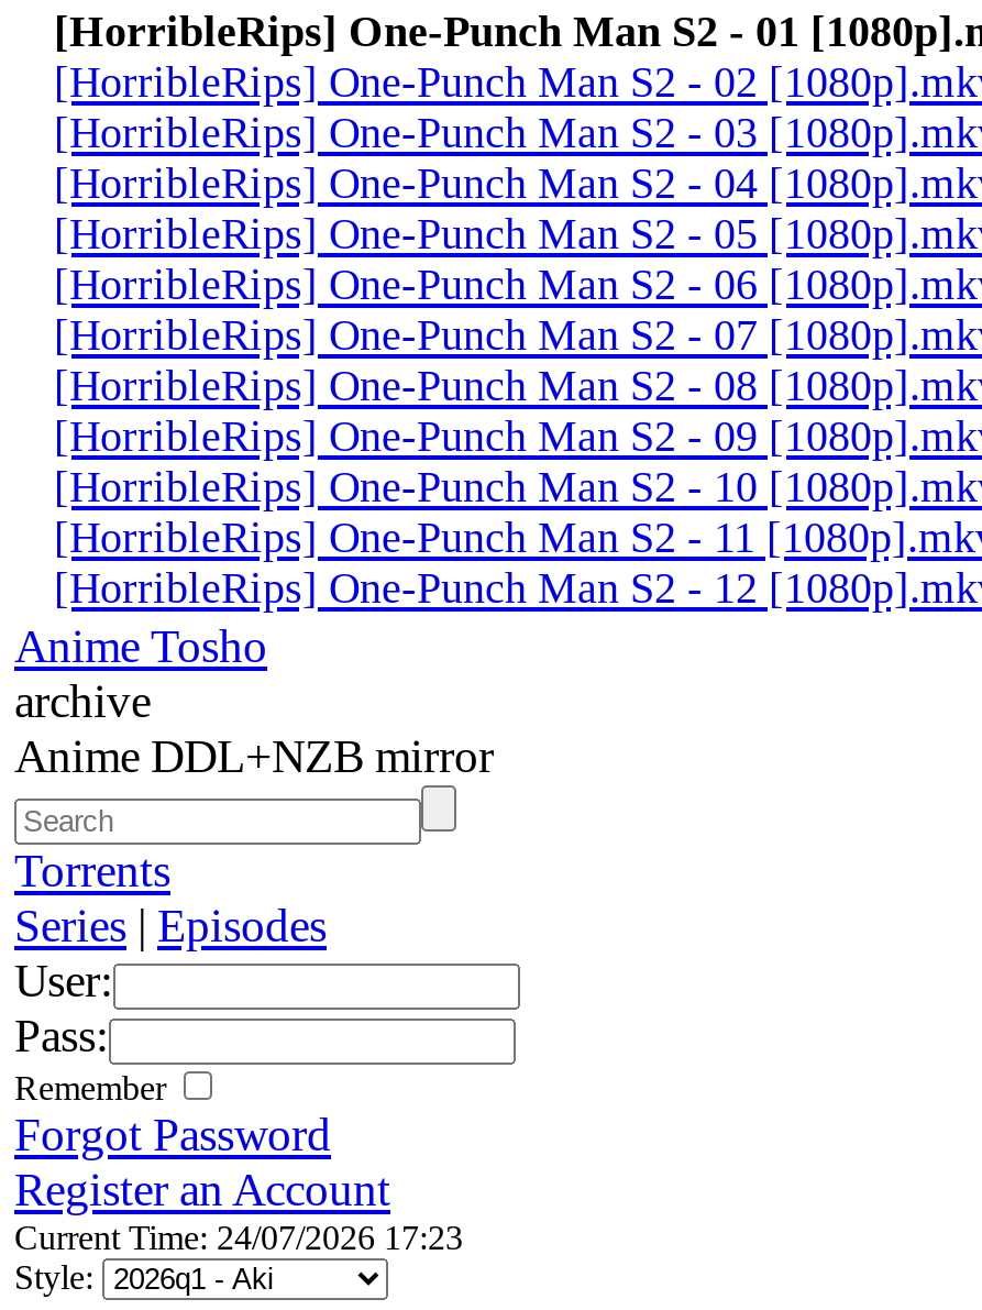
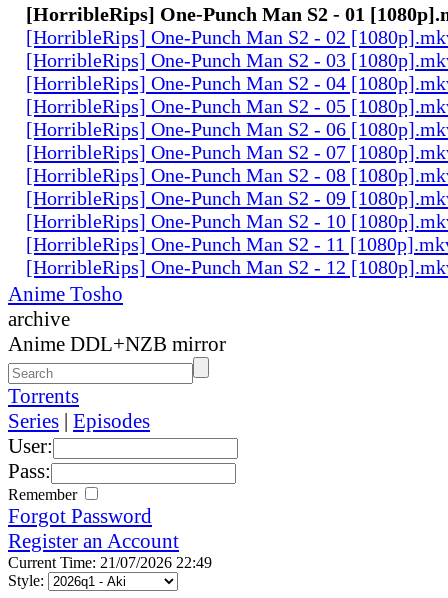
- Current Time: 24/07/2026 17:23
+ Current Time: 21/07/2026 22:49
